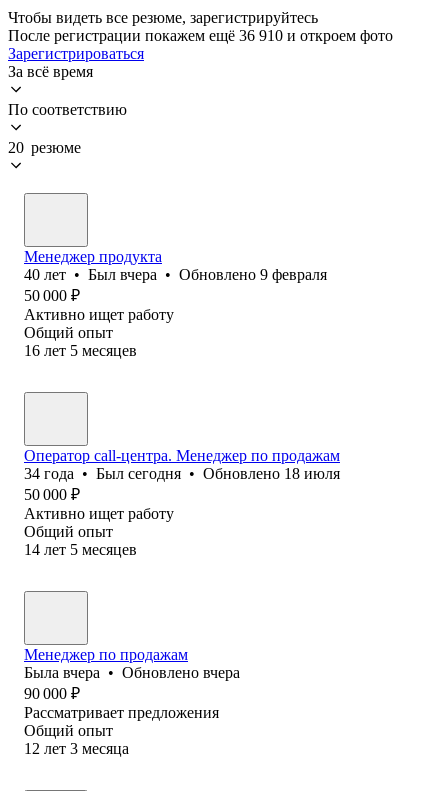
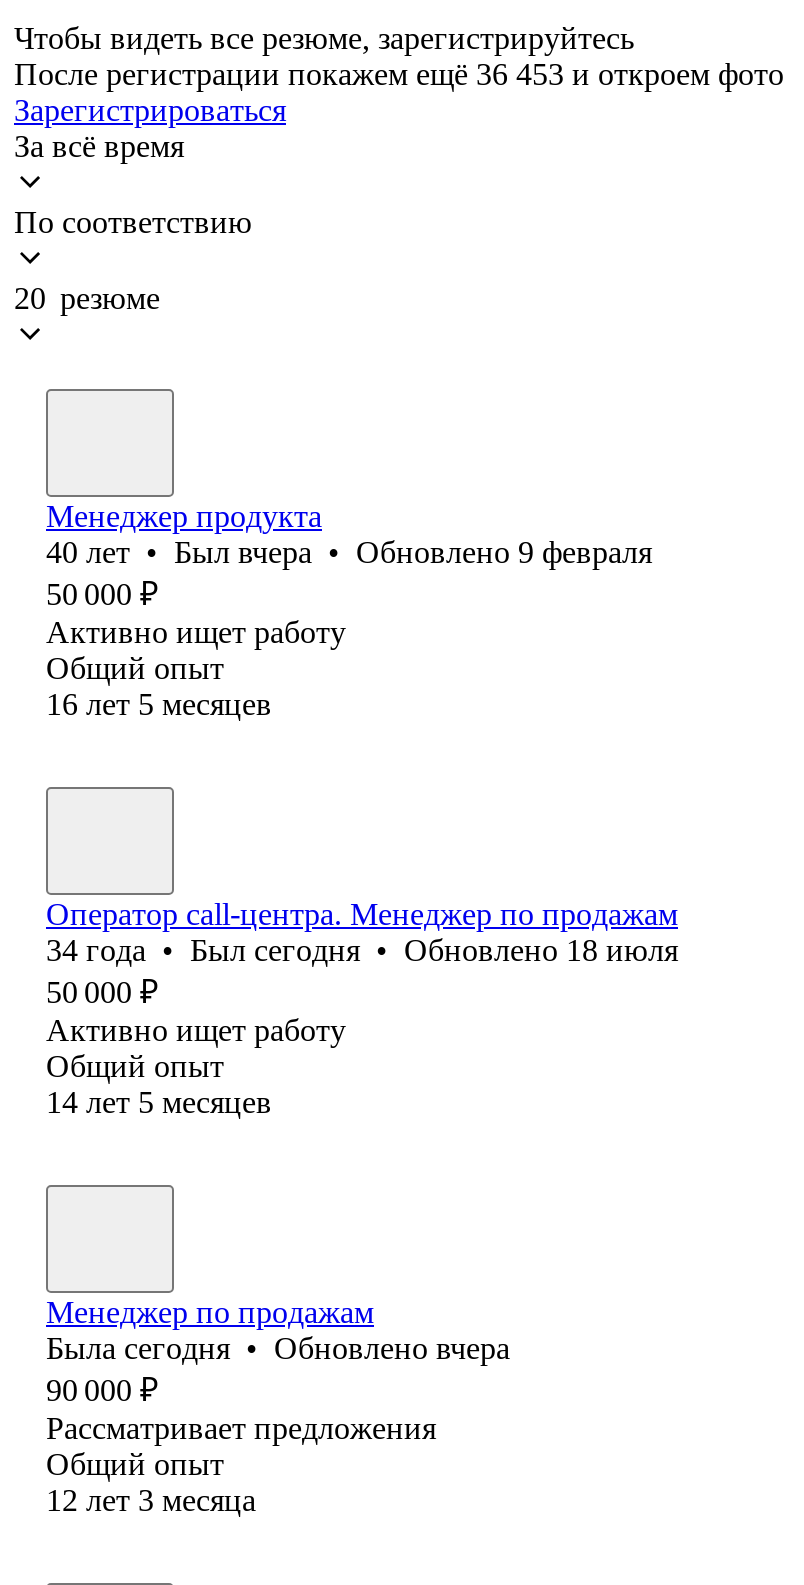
- После регистрации покажем ещё 36 910 и откроем фото
+ После регистрации покажем ещё 36 453 и откроем фото

- Была вчера • Обновлено вчера
+ Была сегодня • Обновлено вчера
